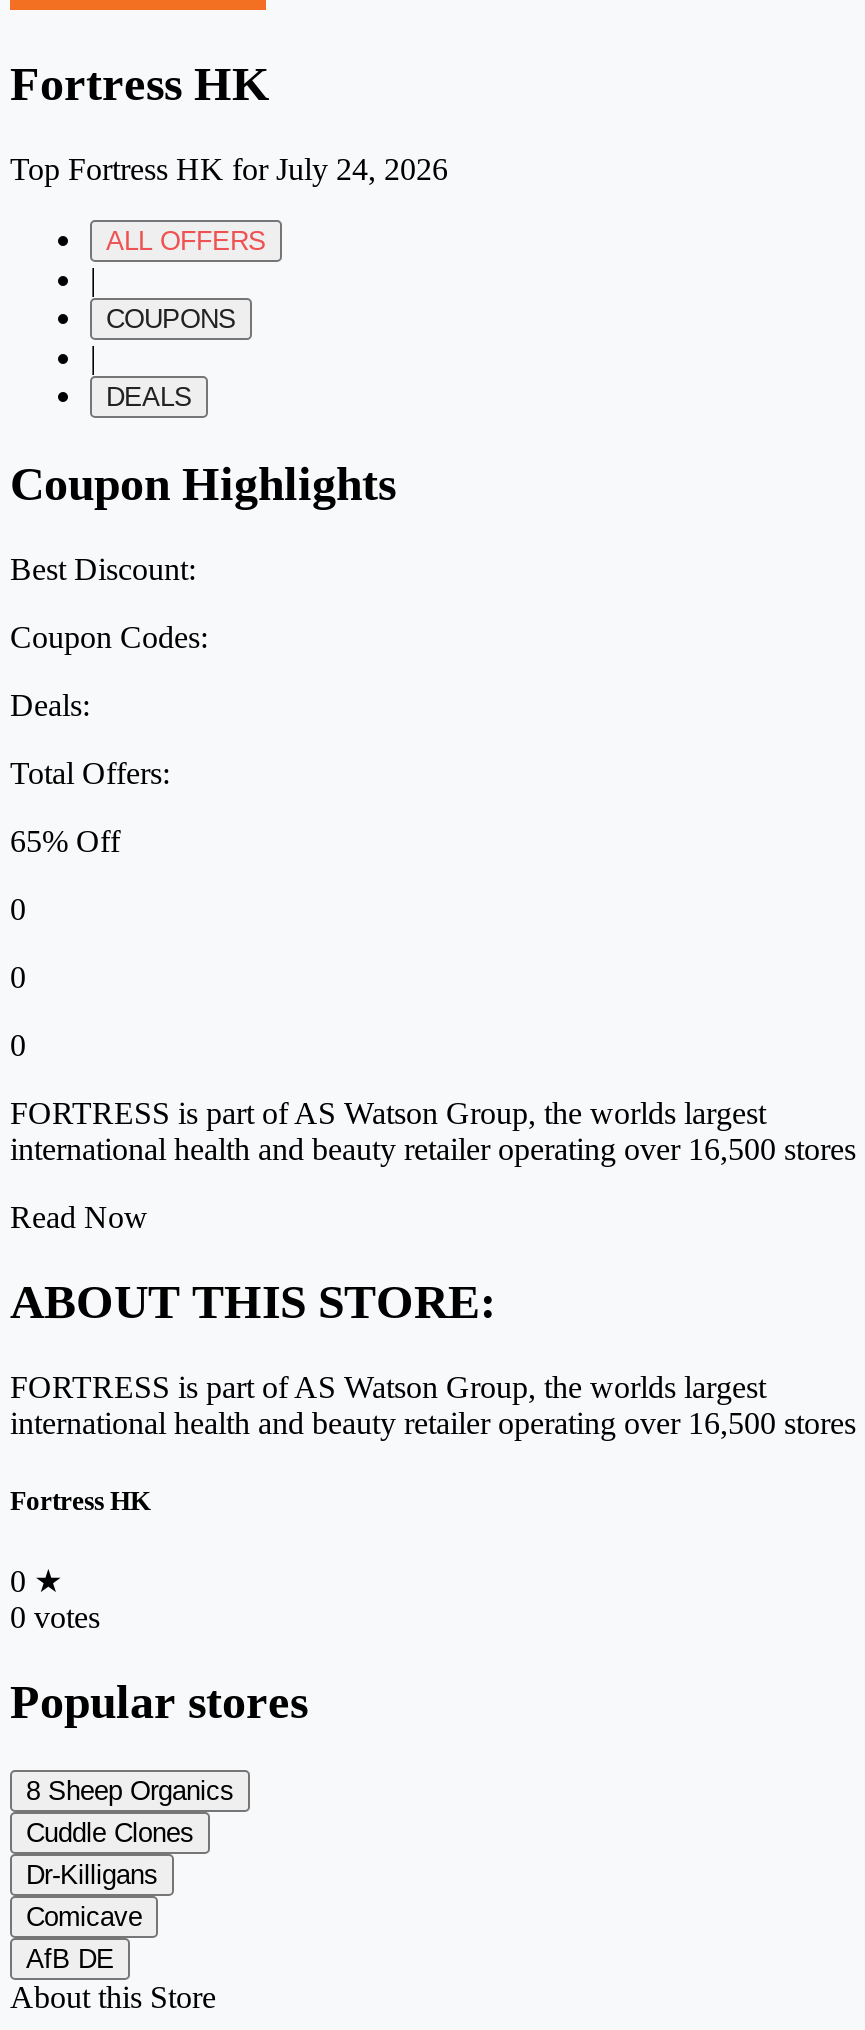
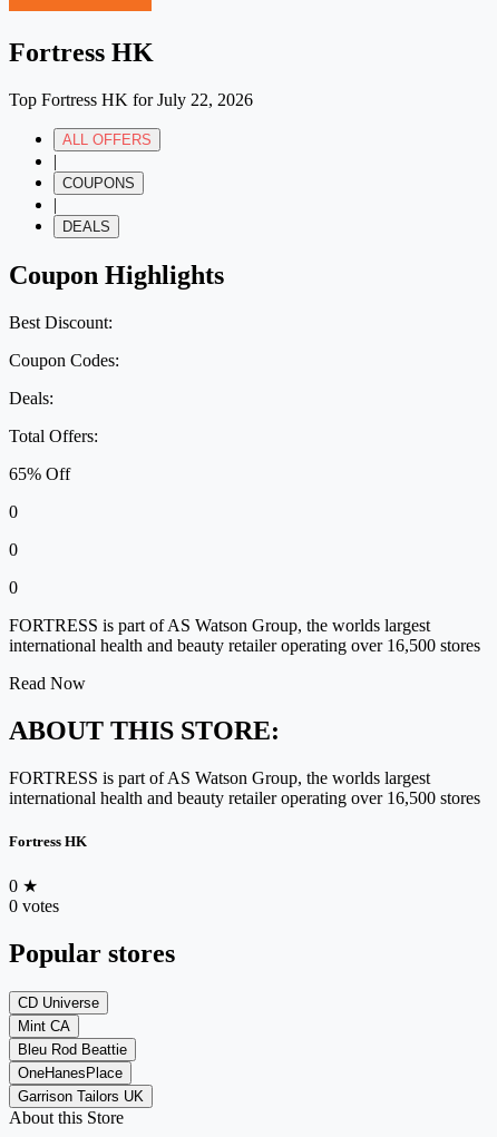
- Top Fortress HK for July 24, 2026
+ Top Fortress HK for July 22, 2026

- 8 Sheep Organics
- Cuddle Clones
- Dr-Killigans
- Comicave
- AfB DE
+ CD Universe
+ Mint CA
+ Bleu Rod Beattie
+ OneHanesPlace
+ Garrison Tailors UK
